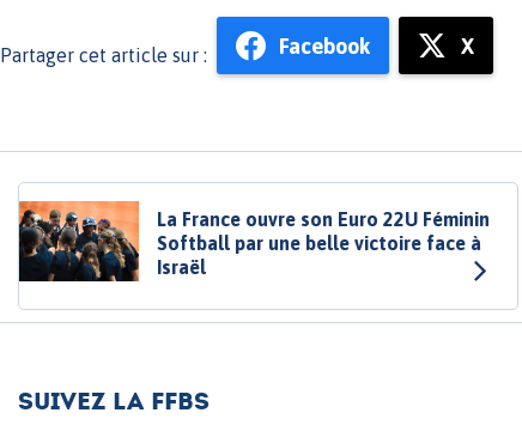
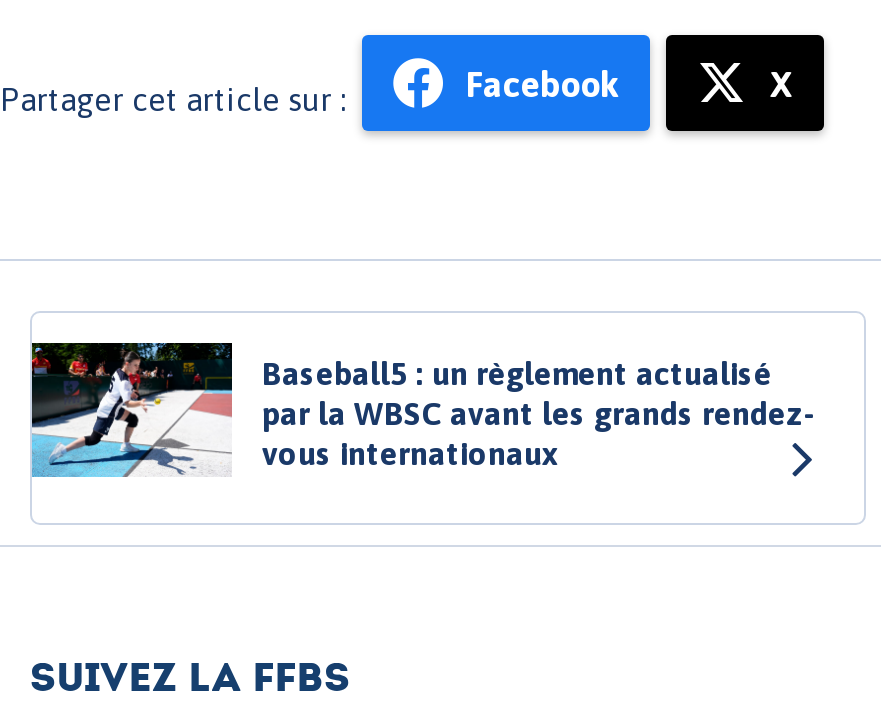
- [image]
- La France ouvre son Euro 22U Féminin
- Softball par une belle victoire face à
- Israël
+ [image]
+ Baseball5 : un règlement actualisé
+ par la WBSC avant les grands rendez-
+ vous internationaux
